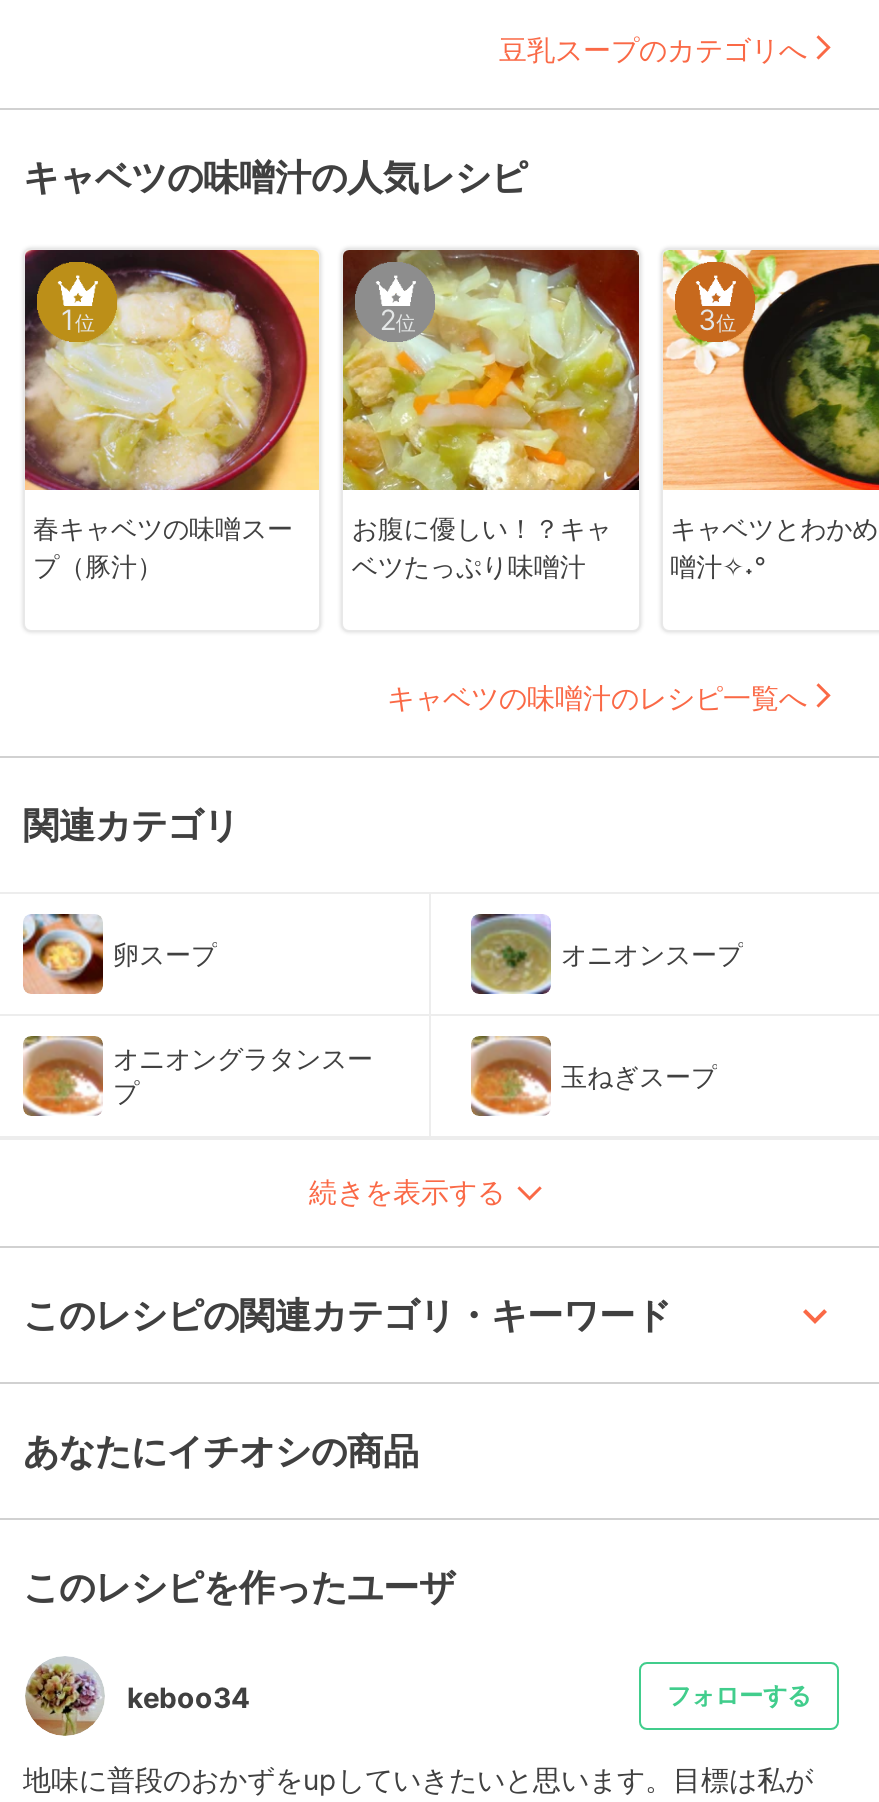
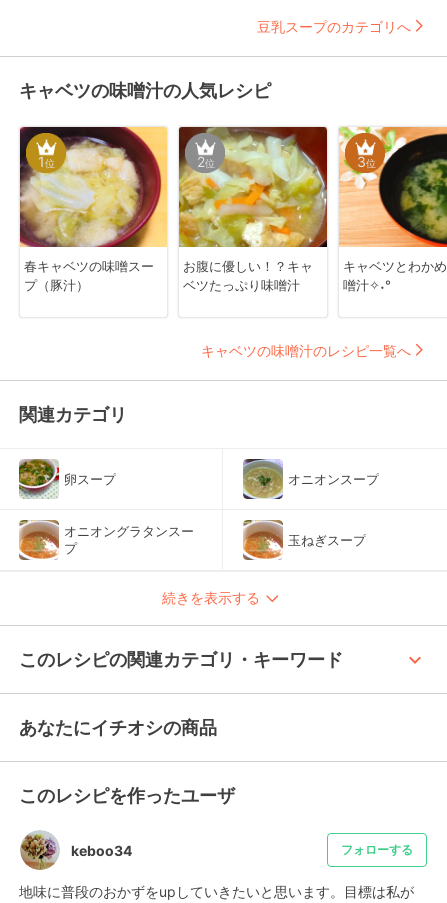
- [image]
+ [image]
